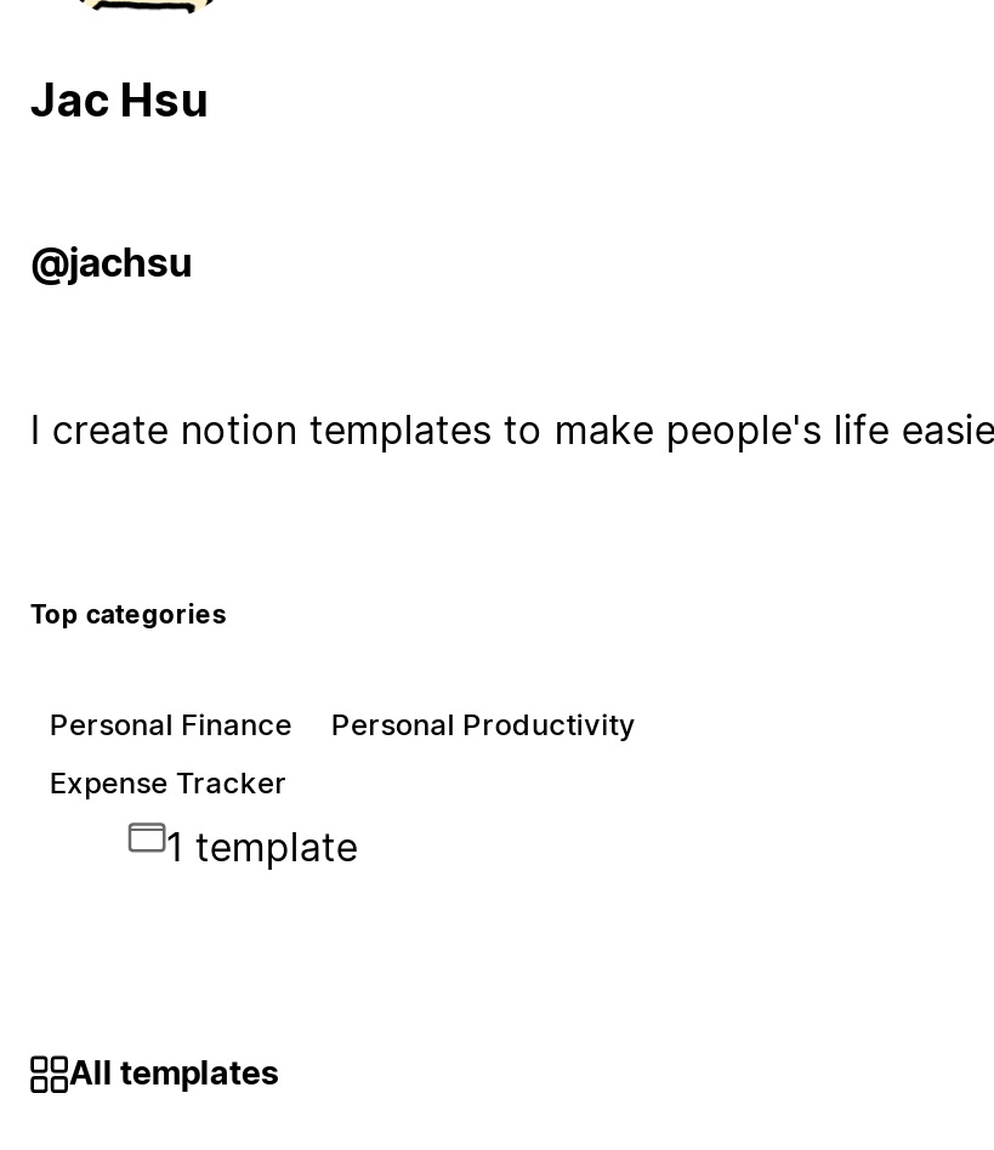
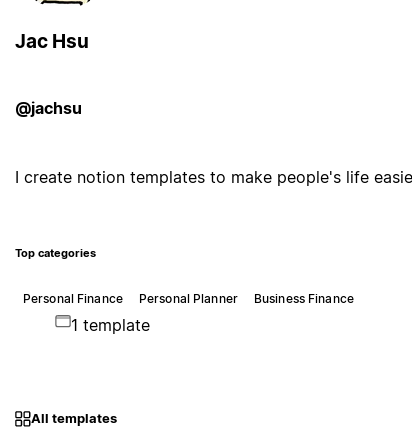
- Personal Productivity
- Expense Tracker
+ Personal Planner
+ Business Finance
